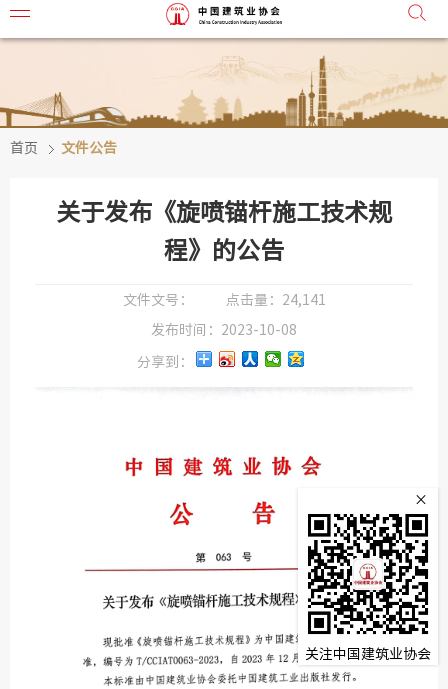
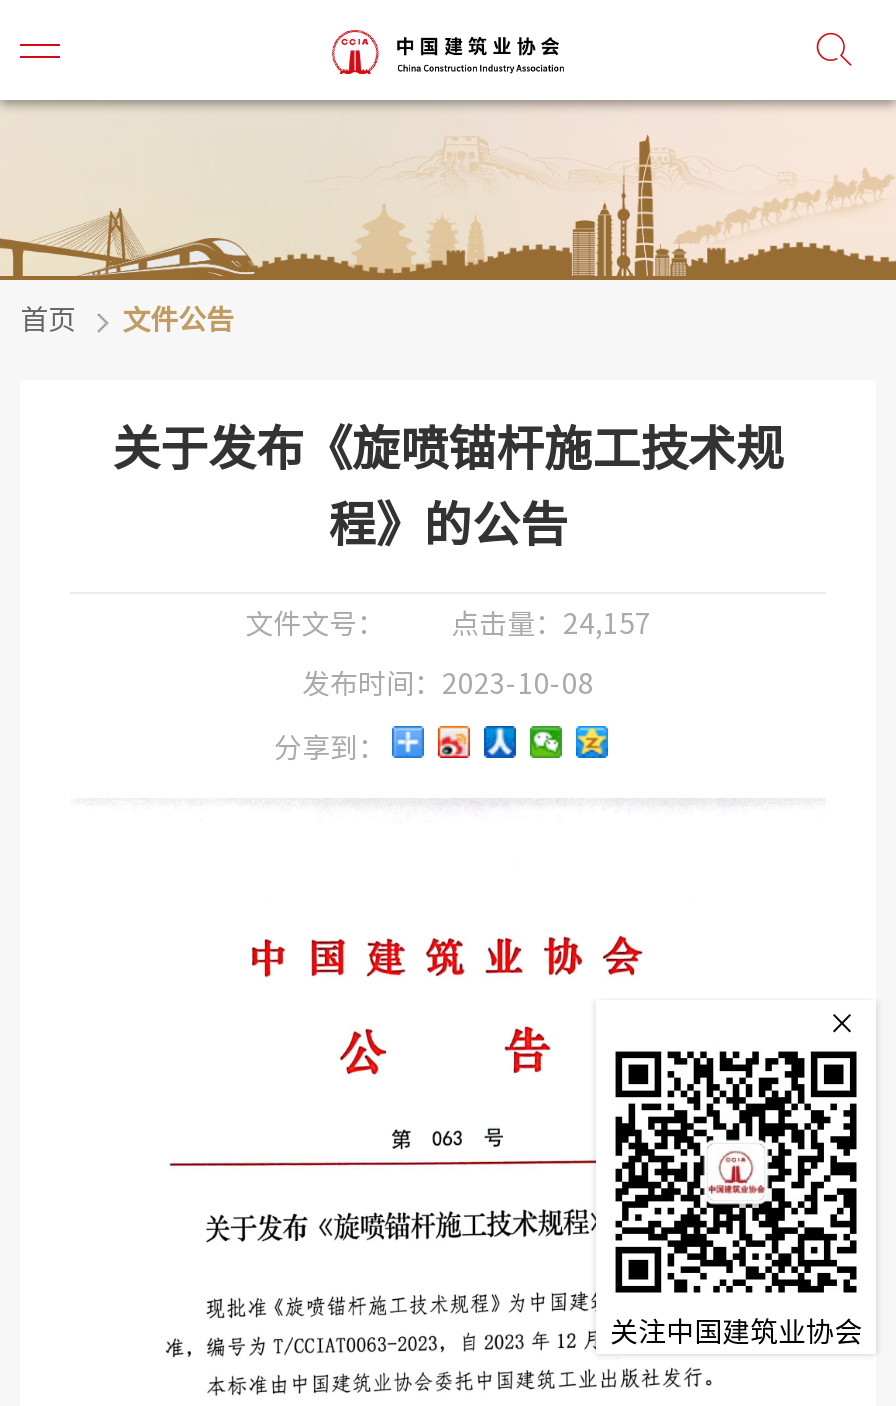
- 点击量：24,141
+ 点击量：24,157
